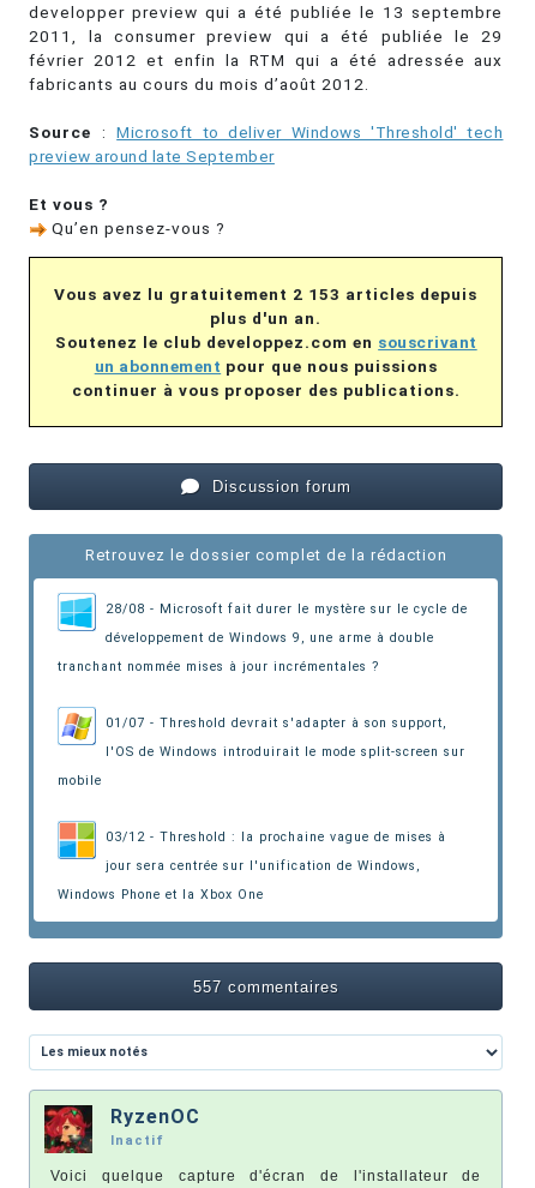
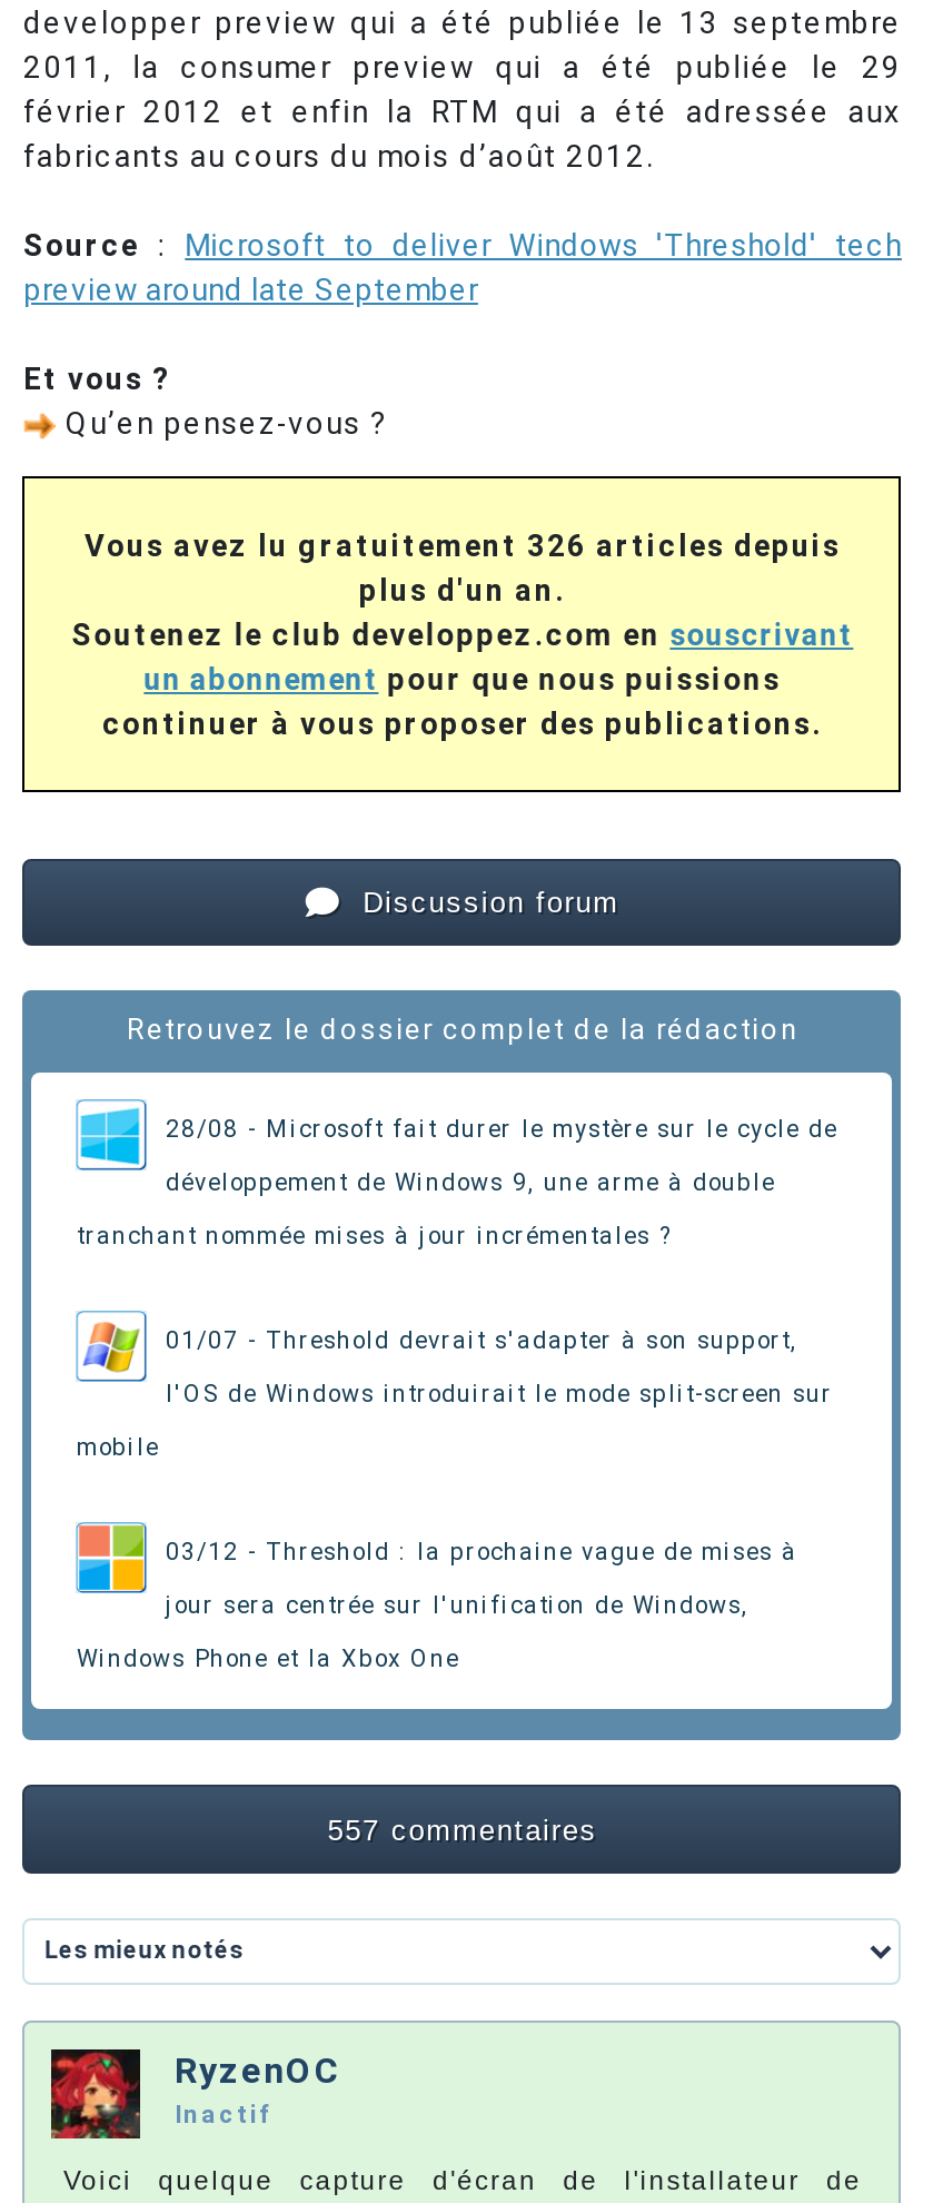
- Vous avez lu gratuitement 2 153 articles depuis
+ Vous avez lu gratuitement 326 articles depuis
